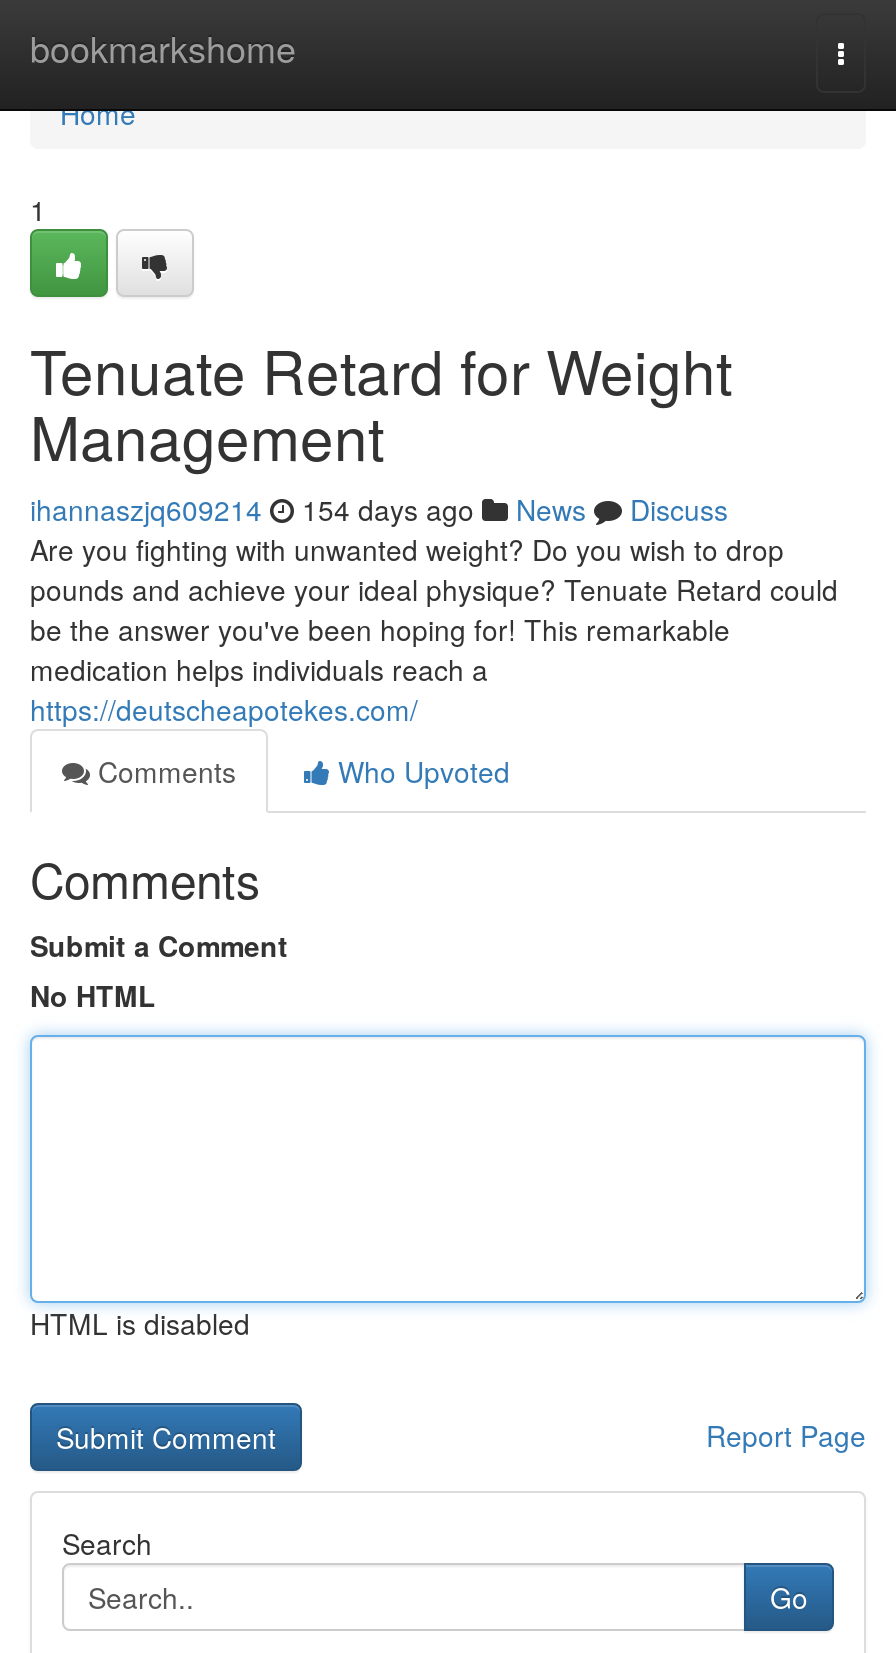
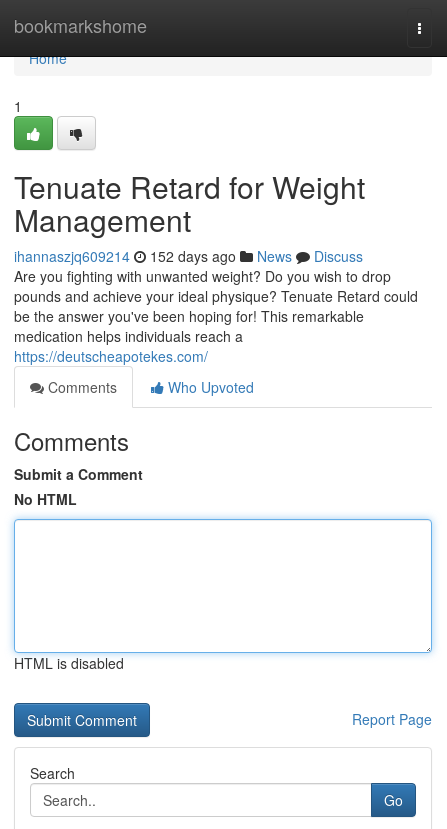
- ihannaszjq609214 154 days ago News Discuss
+ ihannaszjq609214 152 days ago News Discuss
